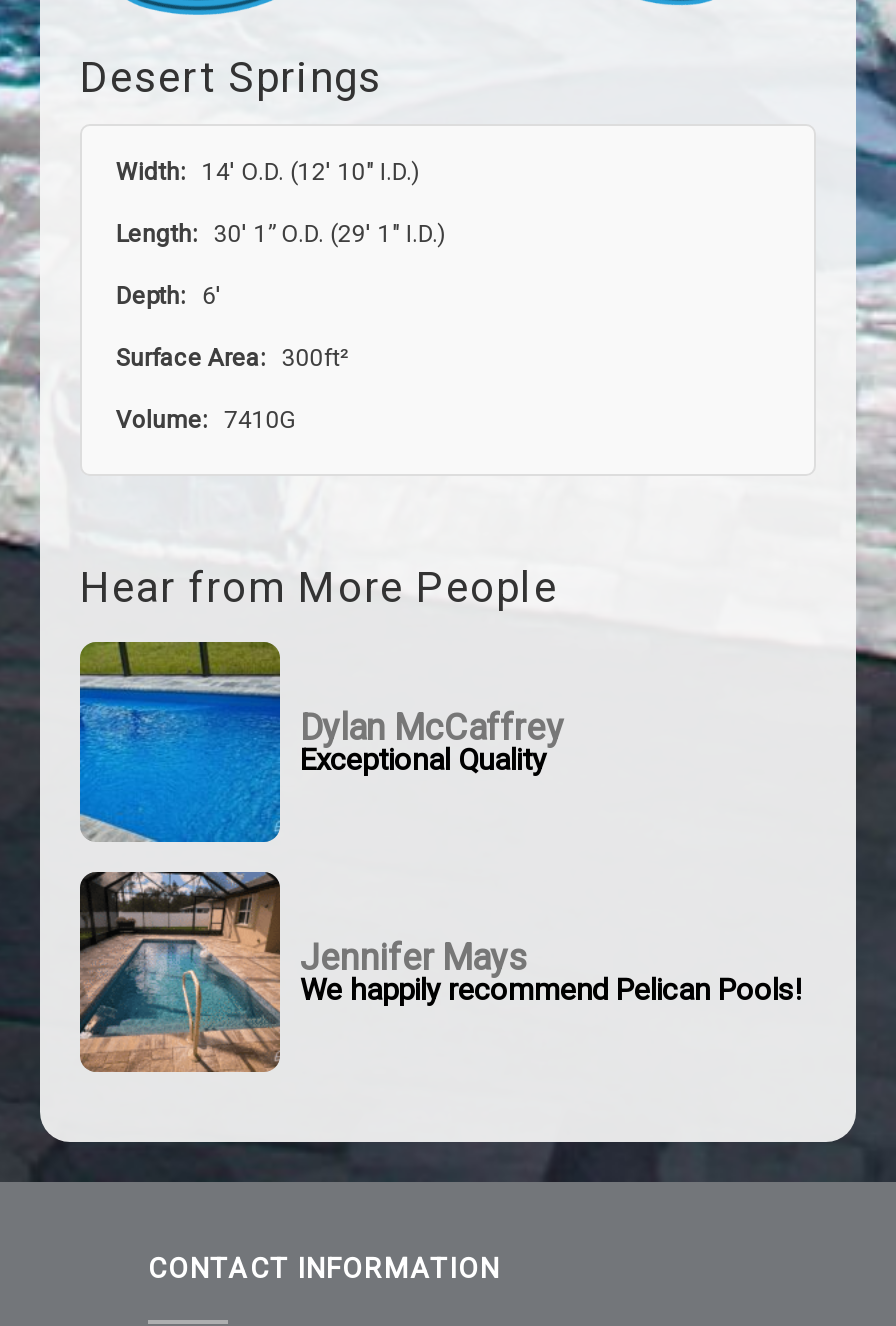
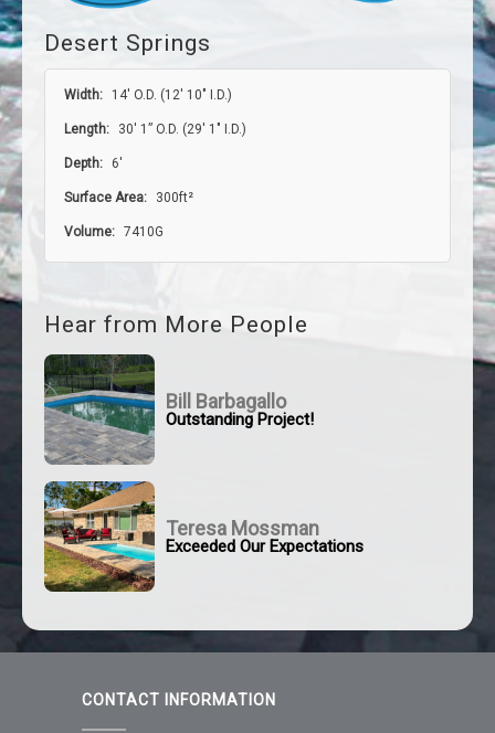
- [image]
- Dylan McCaffrey
- Exceptional Quality
+ [image]
+ Bill Barbagallo
+ Outstanding Project!

- [image]
- Jennifer Mays
- We happily recommend Pelican Pools!
+ [image]
+ Teresa Mossman
+ Exceeded Our Expectations
